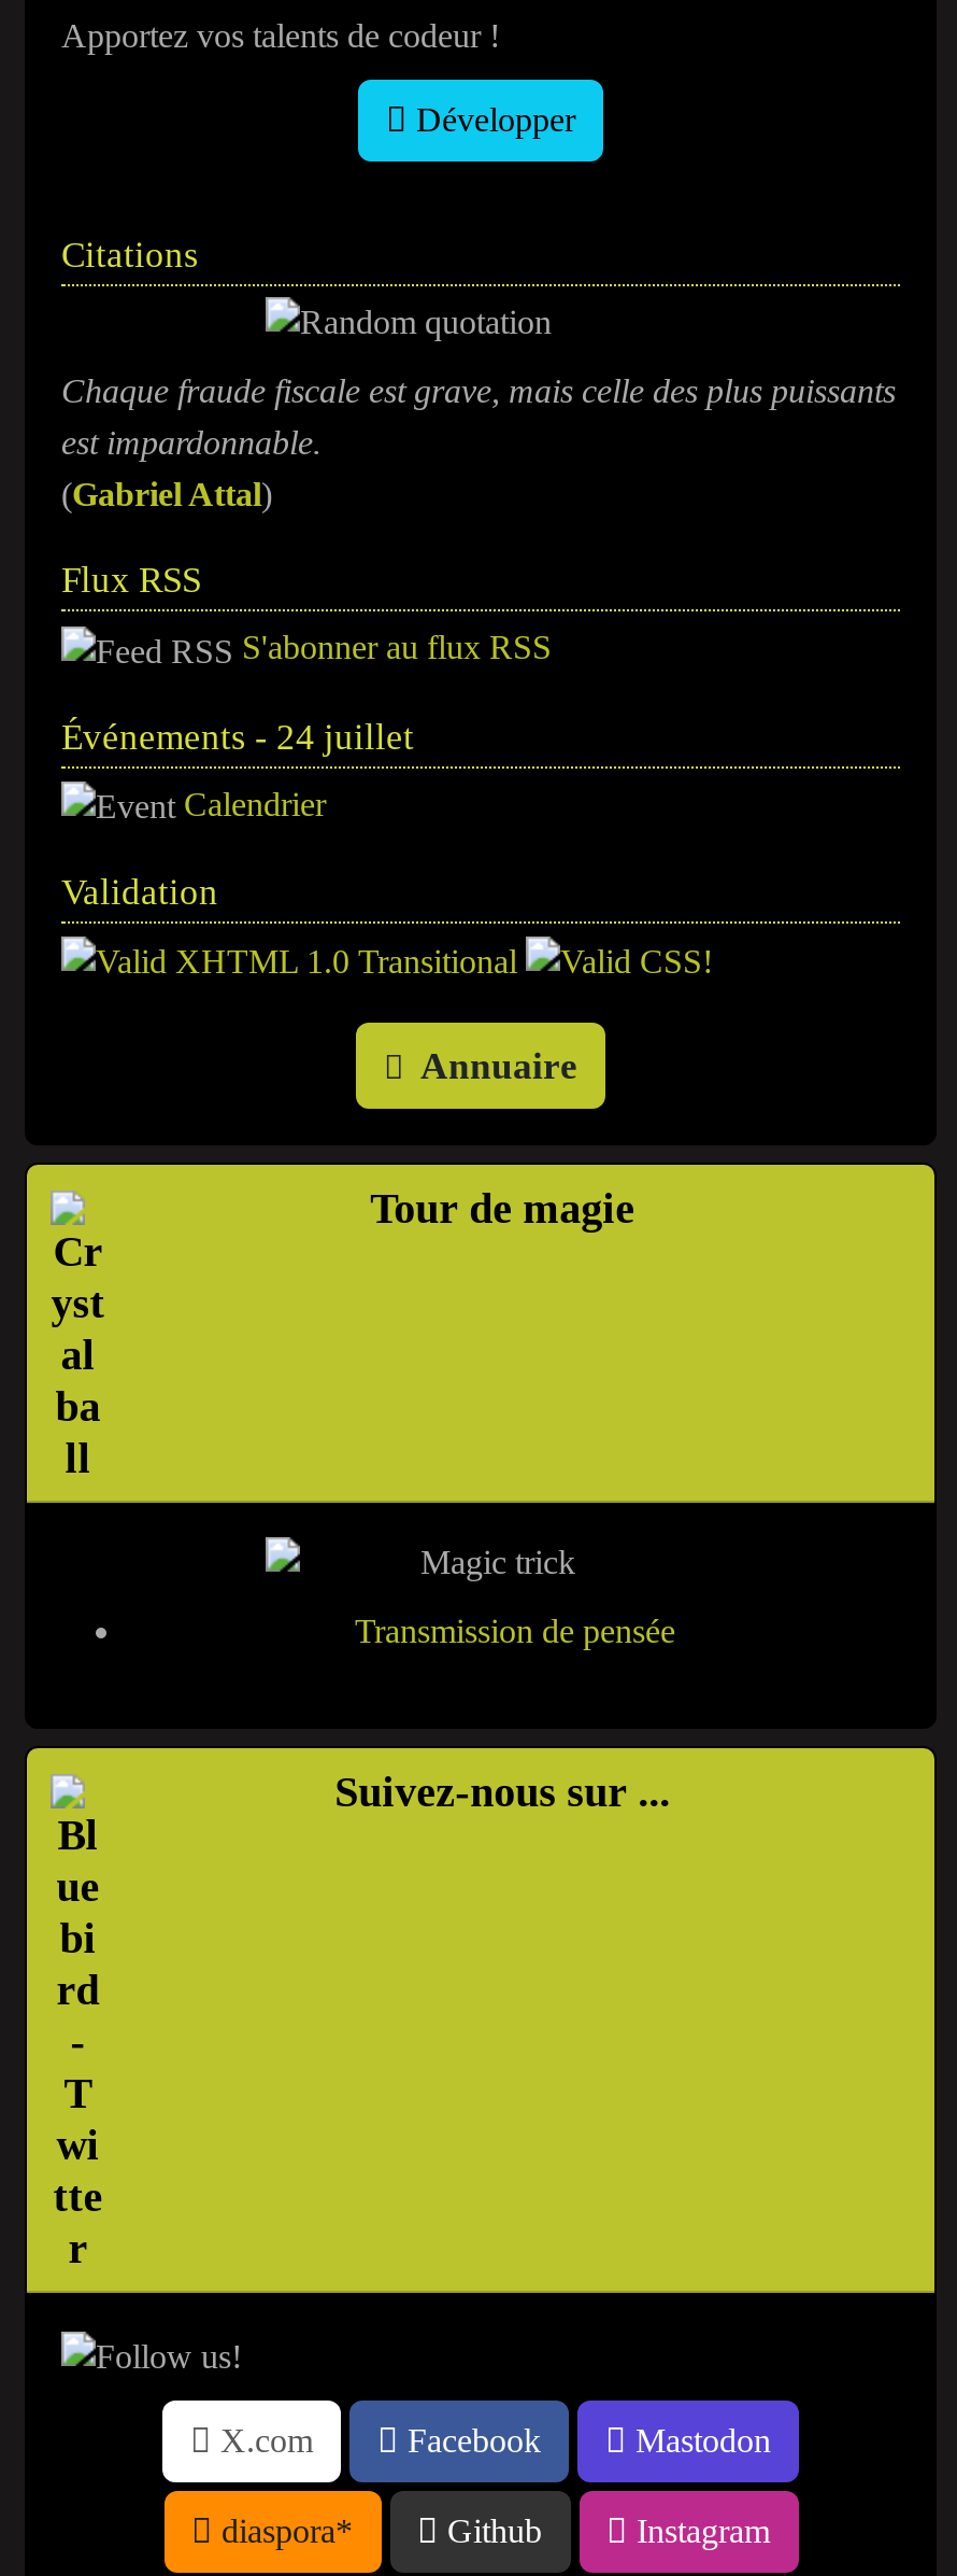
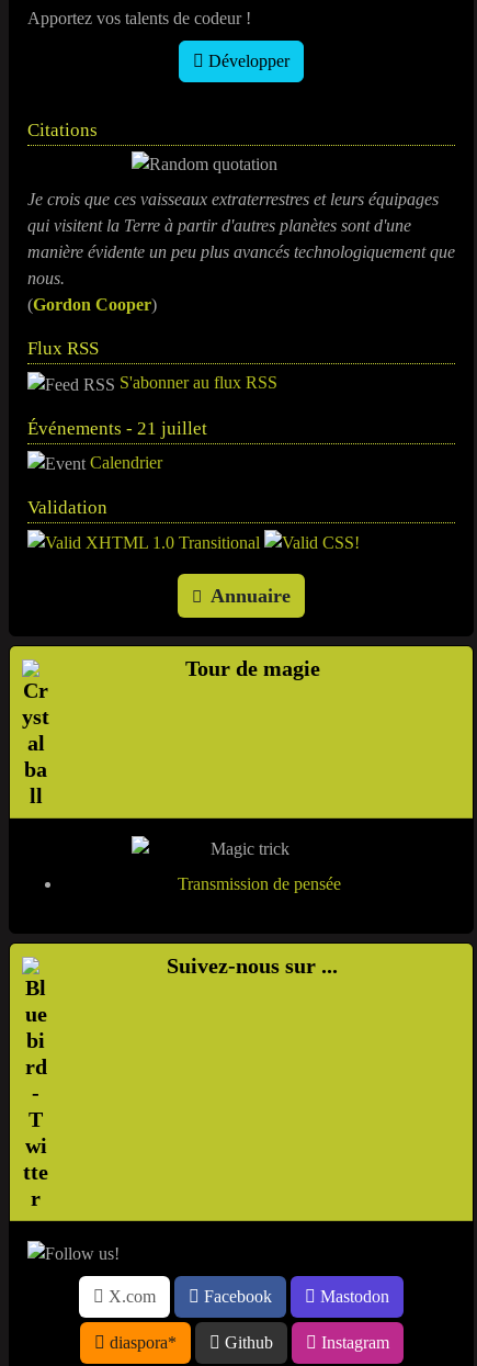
- Chaque fraude fiscale est grave, mais celle des plus puissants
- est impardonnable.
- (Gabriel Attal)
+ Je crois que ces vaisseaux extraterrestres et leurs équipages
+ qui visitent la Terre à partir d'autres planètes sont d'une
+ manière évidente un peu plus avancés technologiquement que
+ nous.
+ (Gordon Cooper)

- Événements - 24 juillet
+ Événements - 21 juillet
